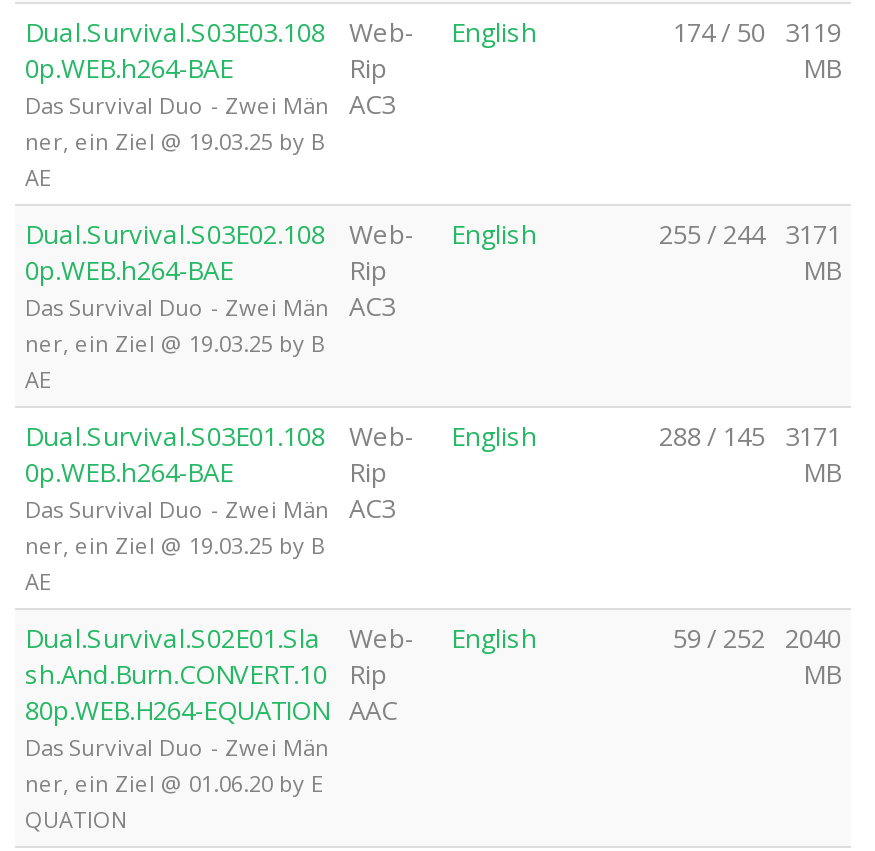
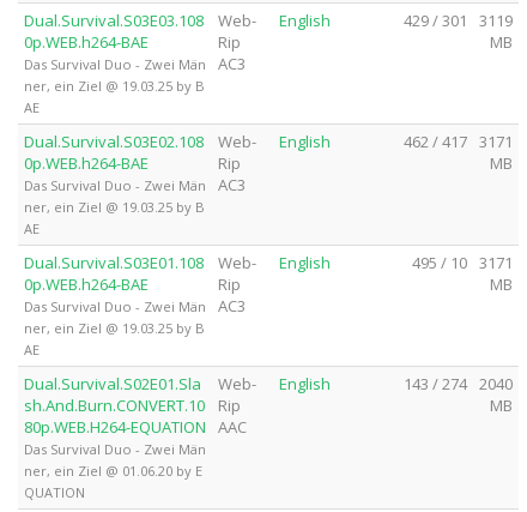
- 174 / 50 3119
+ 429 / 301 3119

- 255 / 244 3171
+ 462 / 417 3171

- 288 / 145 3171
+ 495 / 10 3171

- 59 / 252 2040
+ 143 / 274 2040
